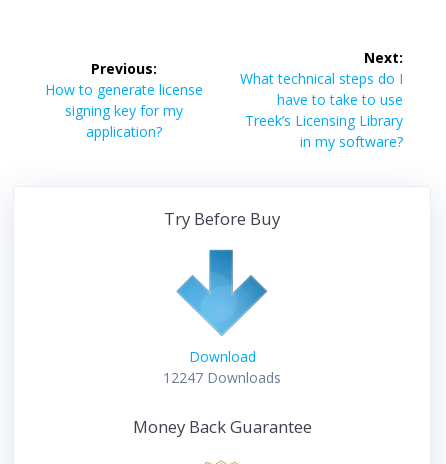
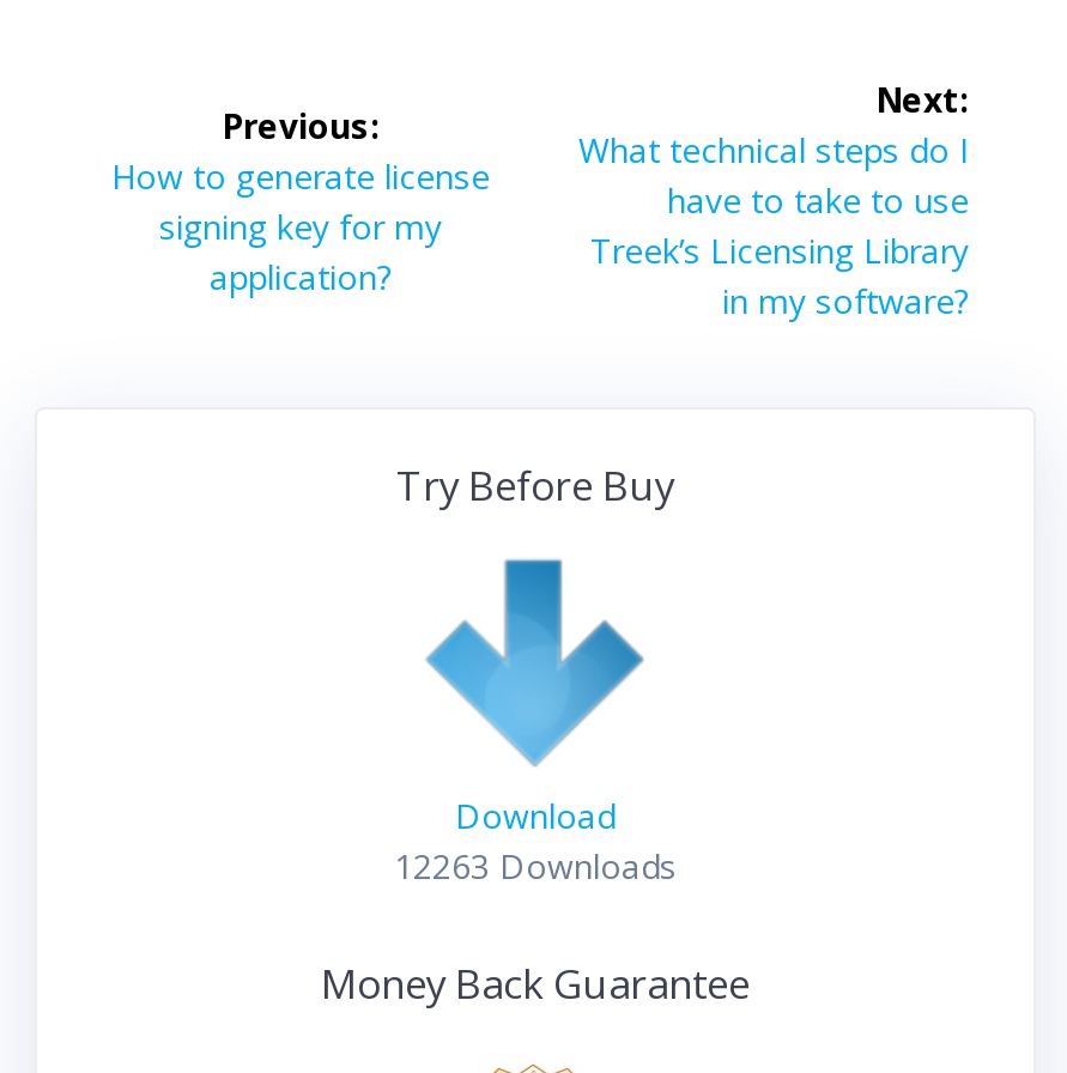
- 12247 Downloads
+ 12263 Downloads
